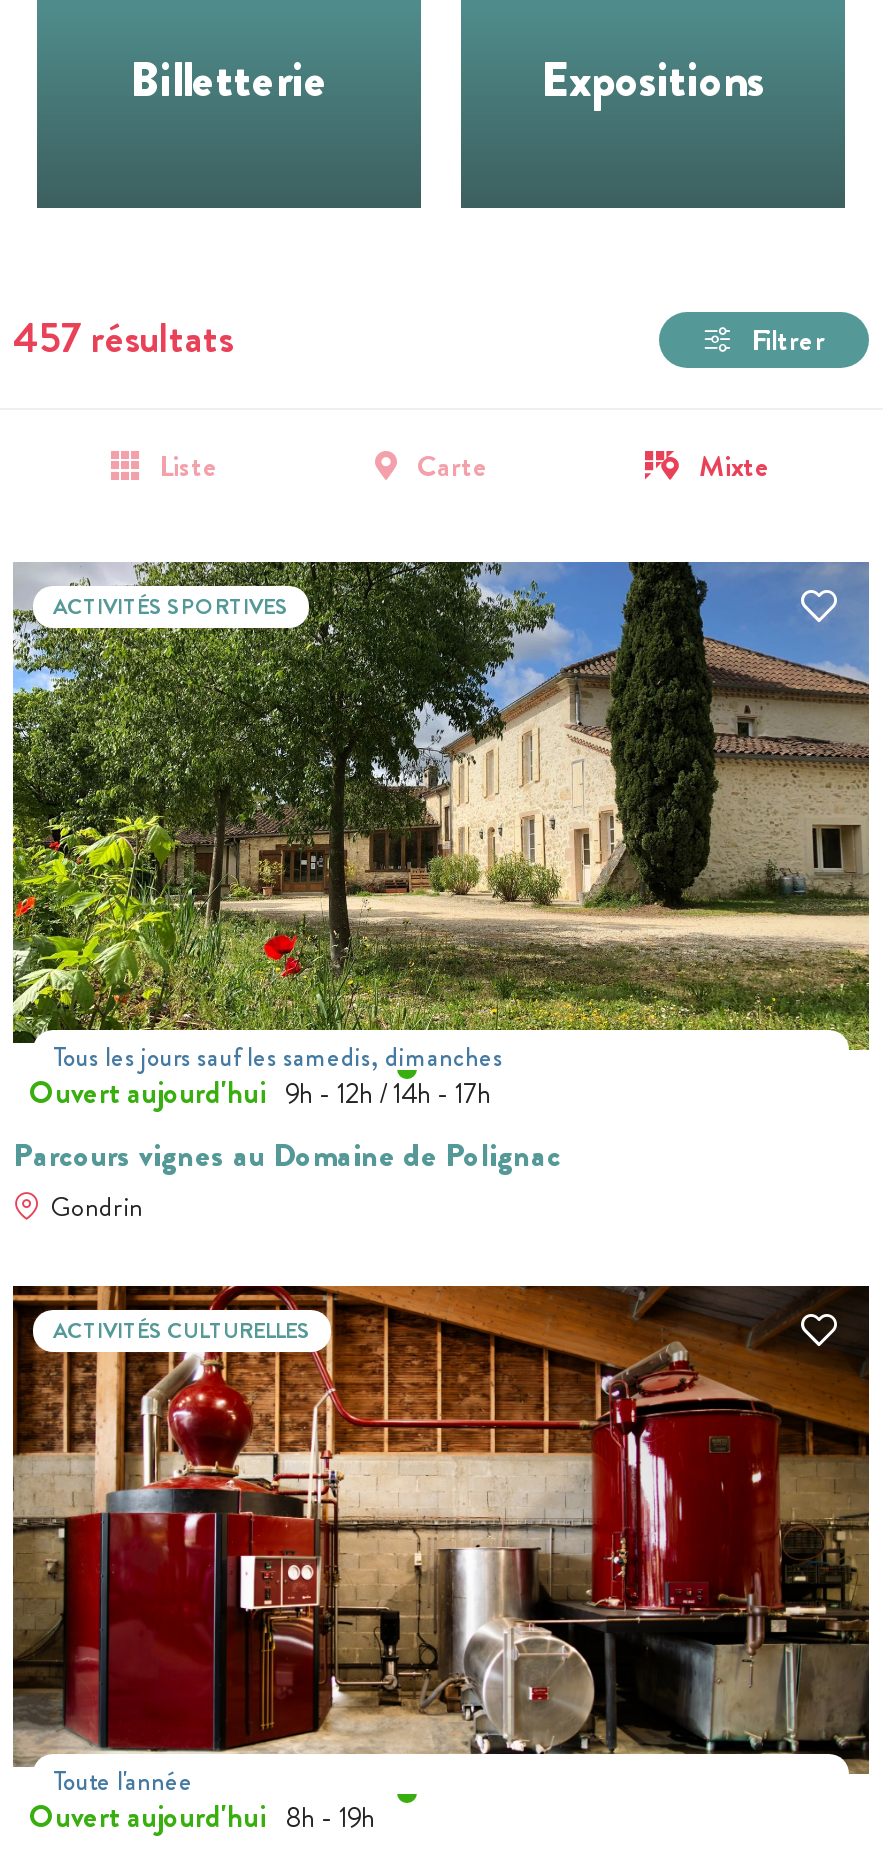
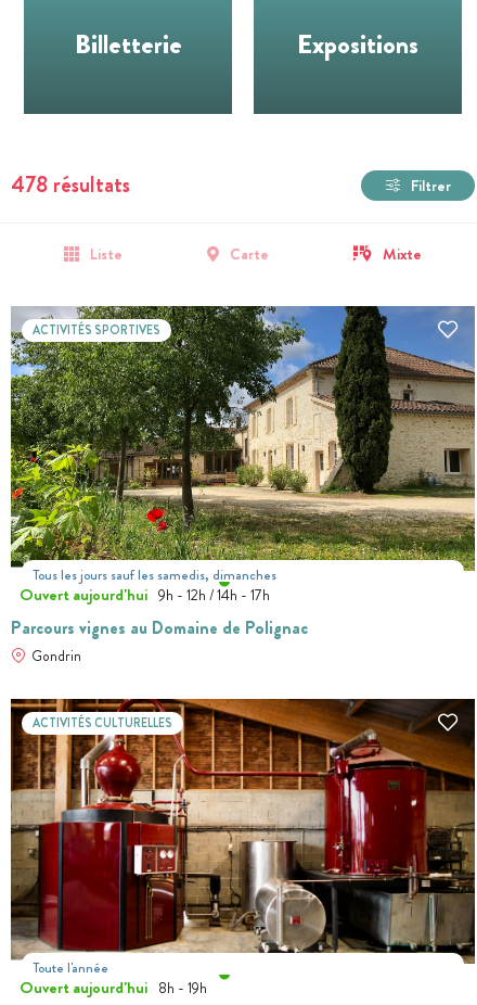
- 457 résultats
+ 478 résultats
